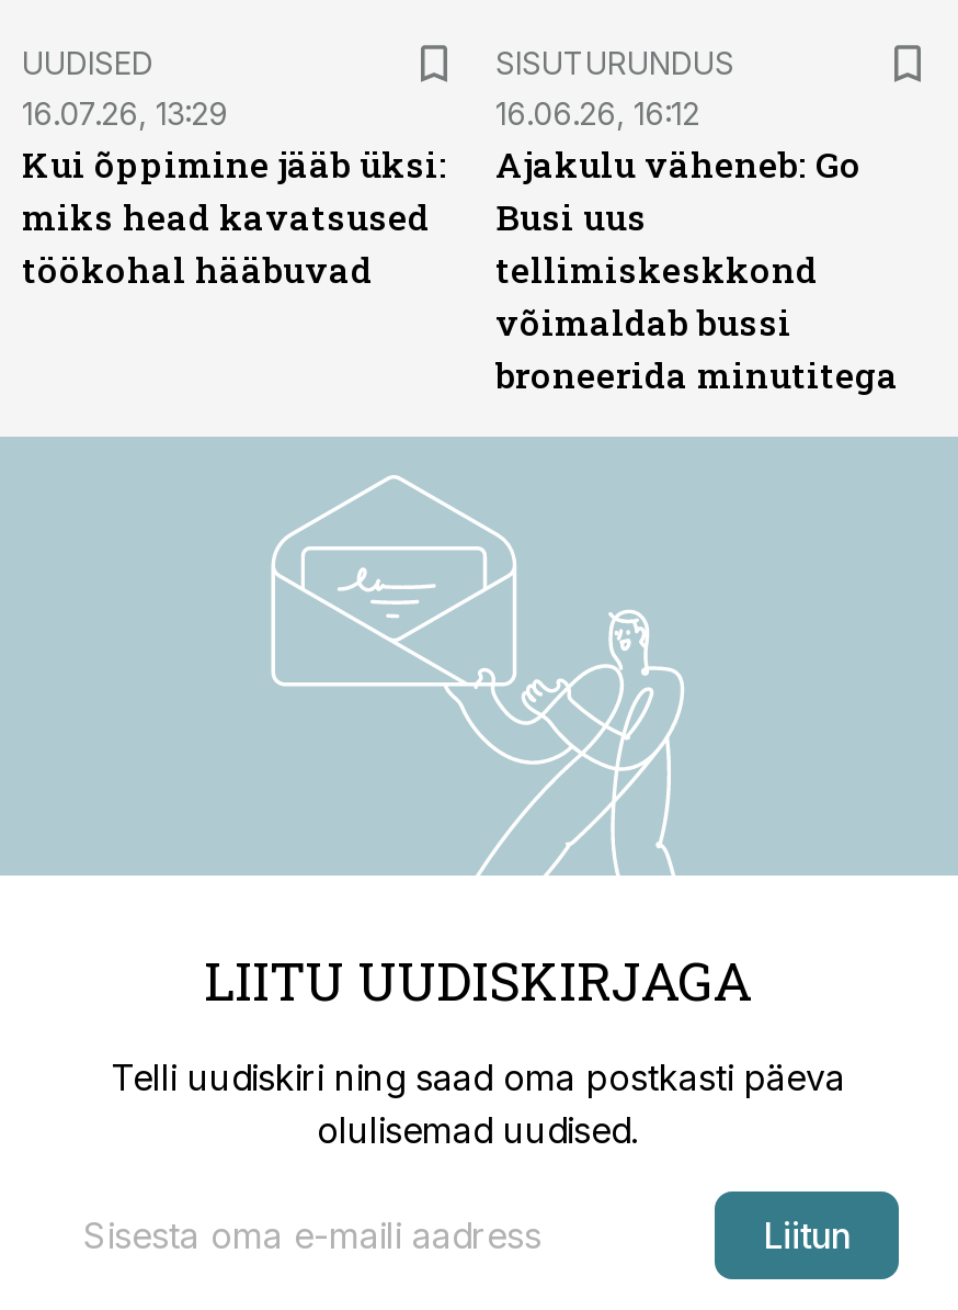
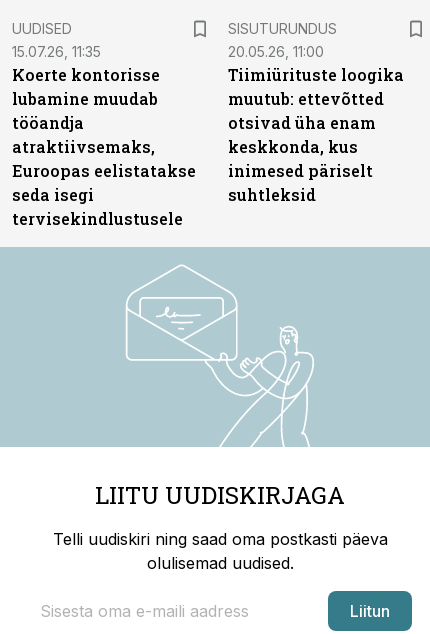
- 16.07.26, 13:29
- Kui õppimine jääb üksi:
- miks head kavatsused
- töökohal hääbuvad
+ 15.07.26, 11:35
+ Koerte kontorisse
+ lubamine muudab
+ tööandja
+ atraktiivsemaks,
+ Euroopas eelistatakse
+ seda isegi
+ tervisekindlustusele

- 16.06.26, 16:12
- Ajakulu väheneb: Go
- Busi uus
- tellimiskeskkond
- võimaldab bussi
- broneerida minutitega
+ 20.05.26, 11:00
+ Tiimiürituste loogika
+ muutub: ettevõtted
+ otsivad üha enam
+ keskkonda, kus
+ inimesed päriselt
+ suhtleksid
